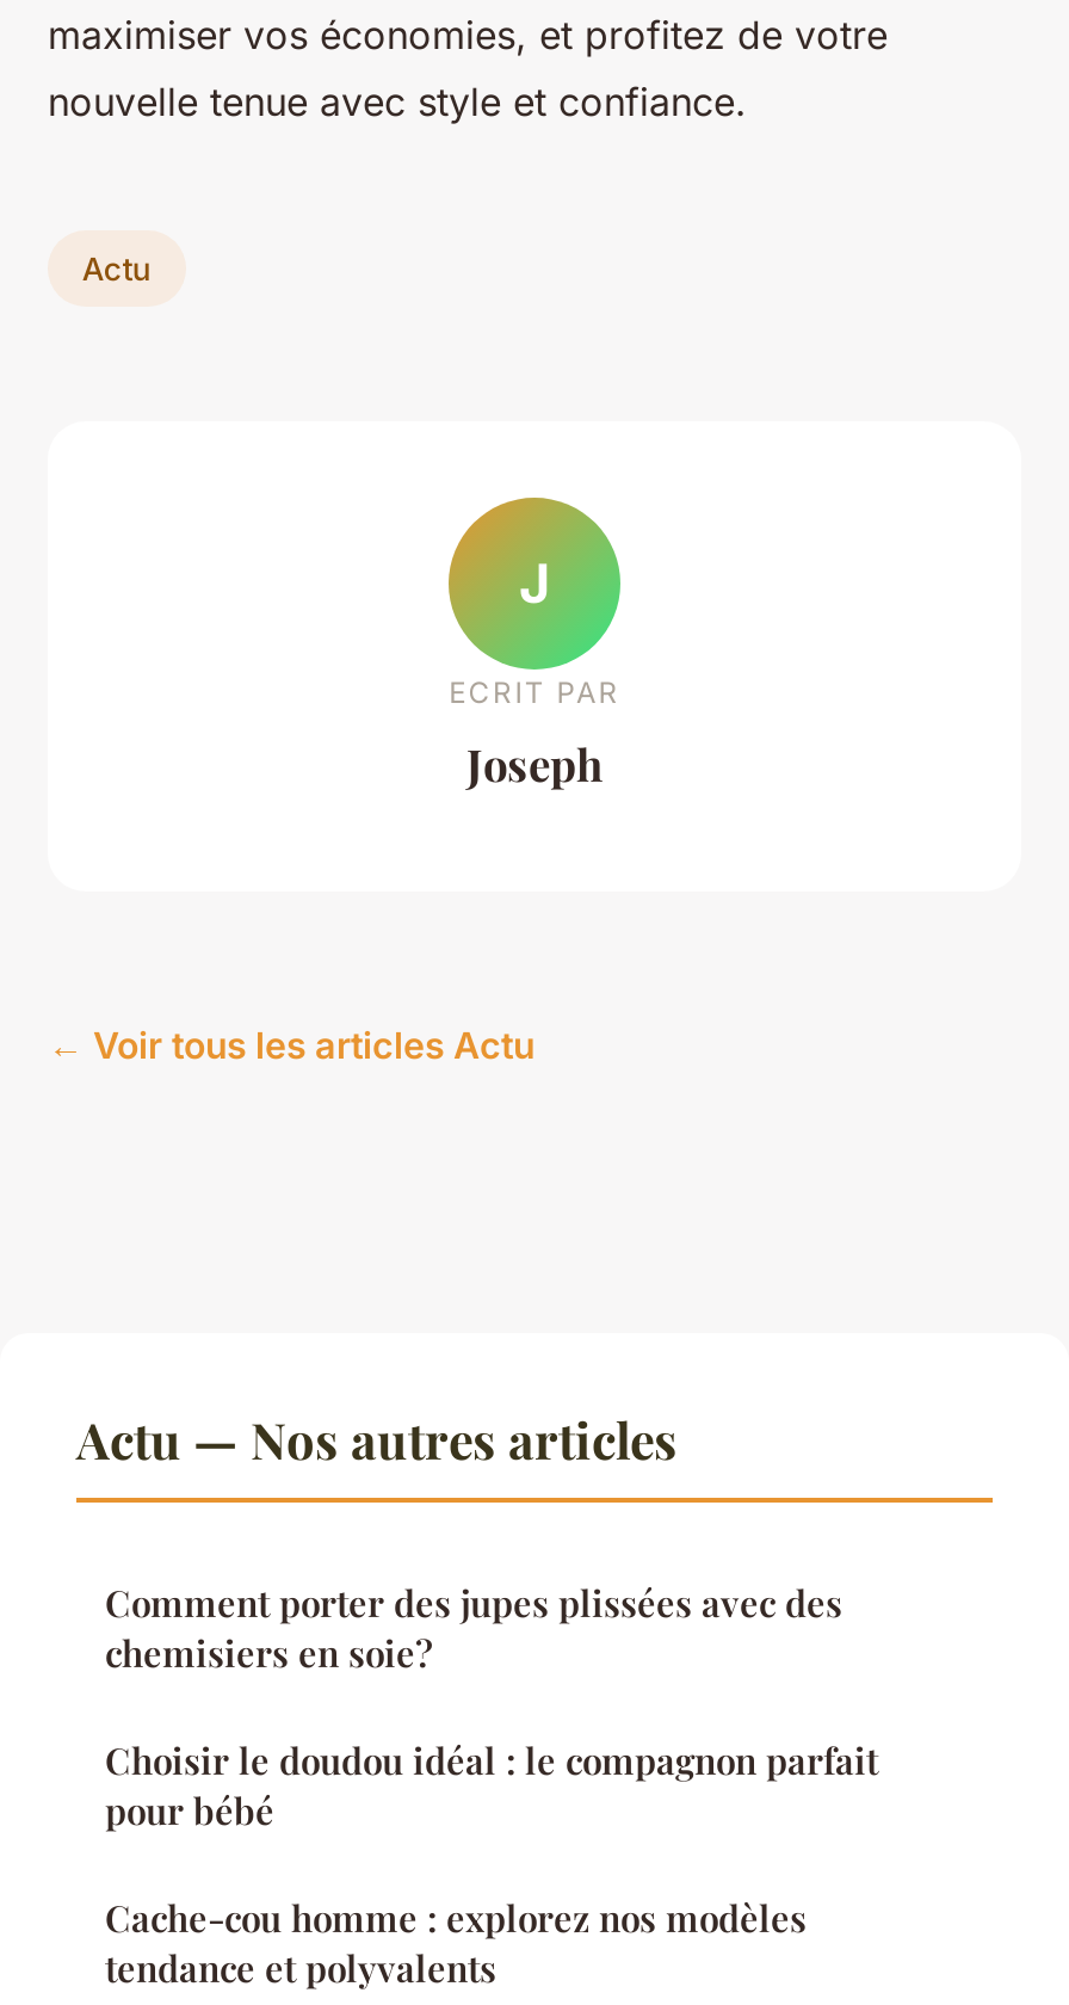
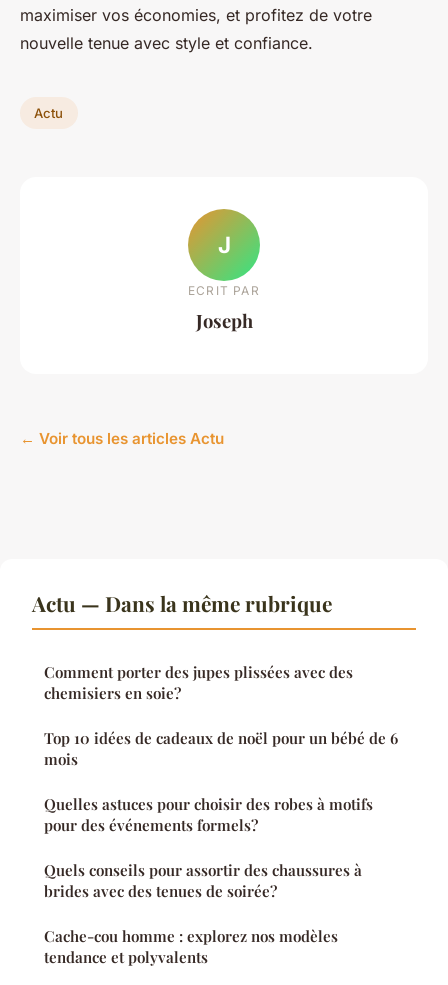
- Actu — Nos autres articles
+ Actu — Dans la même rubrique

- Choisir le doudou idéal : le compagnon parfait
- pour bébé
+ Top 10 idées de cadeaux de noël pour un bébé de 6
+ mois
+ Quelles astuces pour choisir des robes à motifs
+ pour des événements formels?
+ Quels conseils pour assortir des chaussures à
+ brides avec des tenues de soirée?
